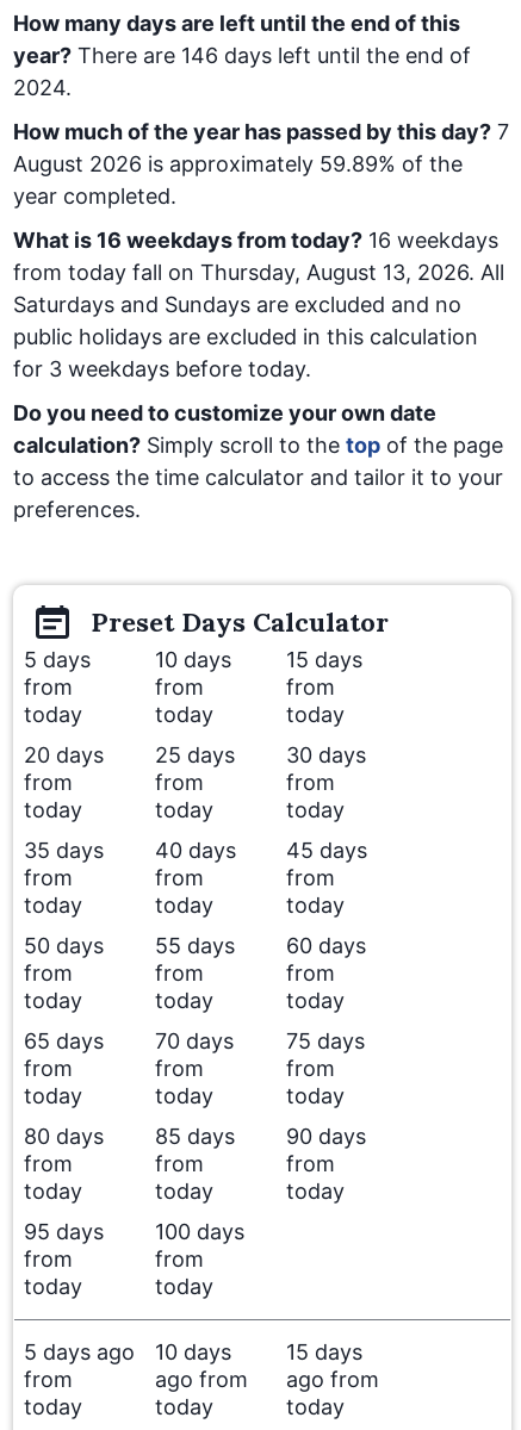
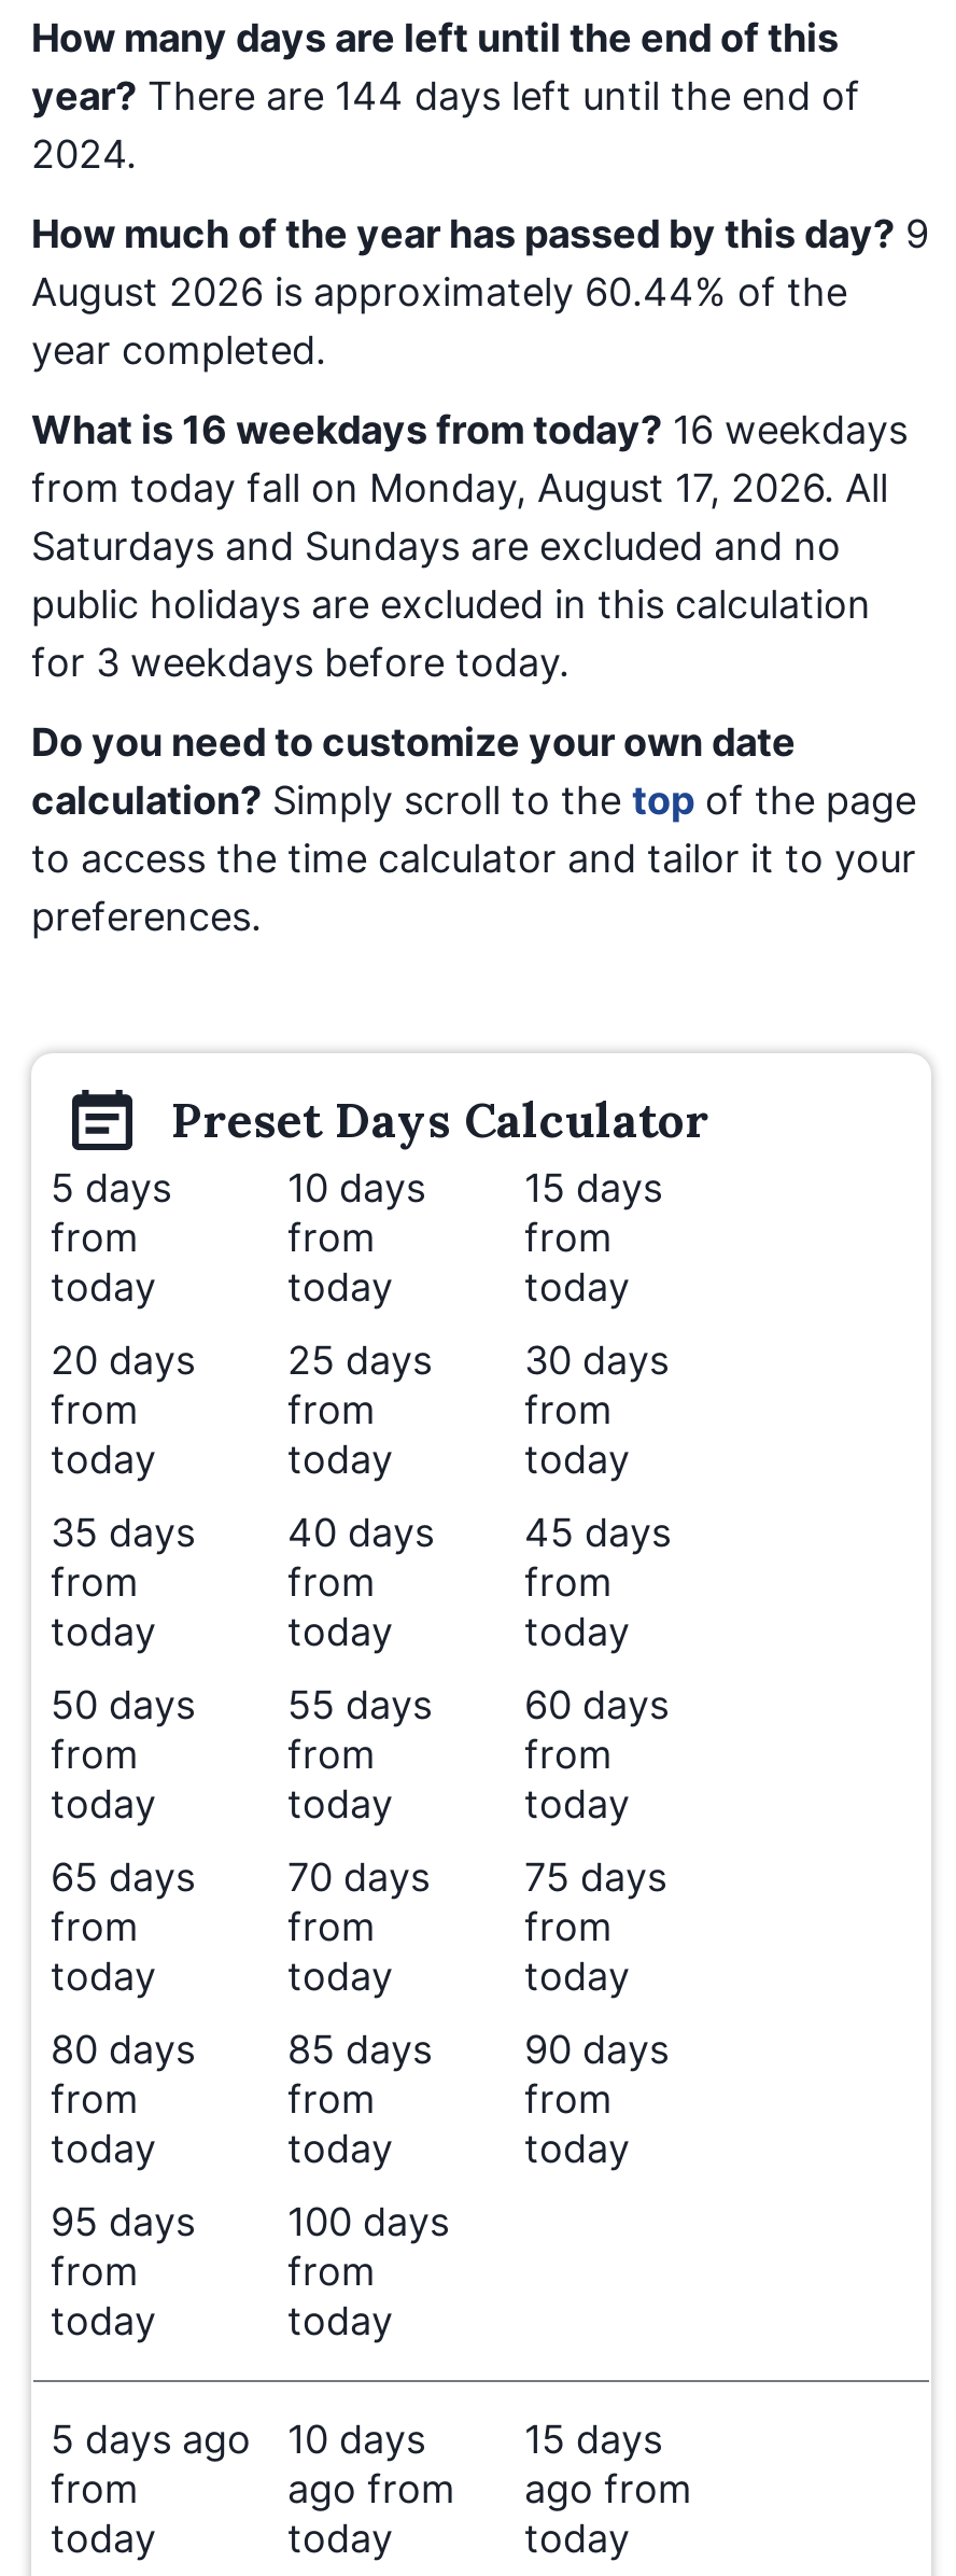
- year? There are 146 days left until the end of
+ year? There are 144 days left until the end of

- How much of the year has passed by this day? 7
+ How much of the year has passed by this day? 9

- August 2026 is approximately 59.89% of the
+ August 2026 is approximately 60.44% of the

- from today fall on Thursday, August 13, 2026. All
+ from today fall on Monday, August 17, 2026. All
